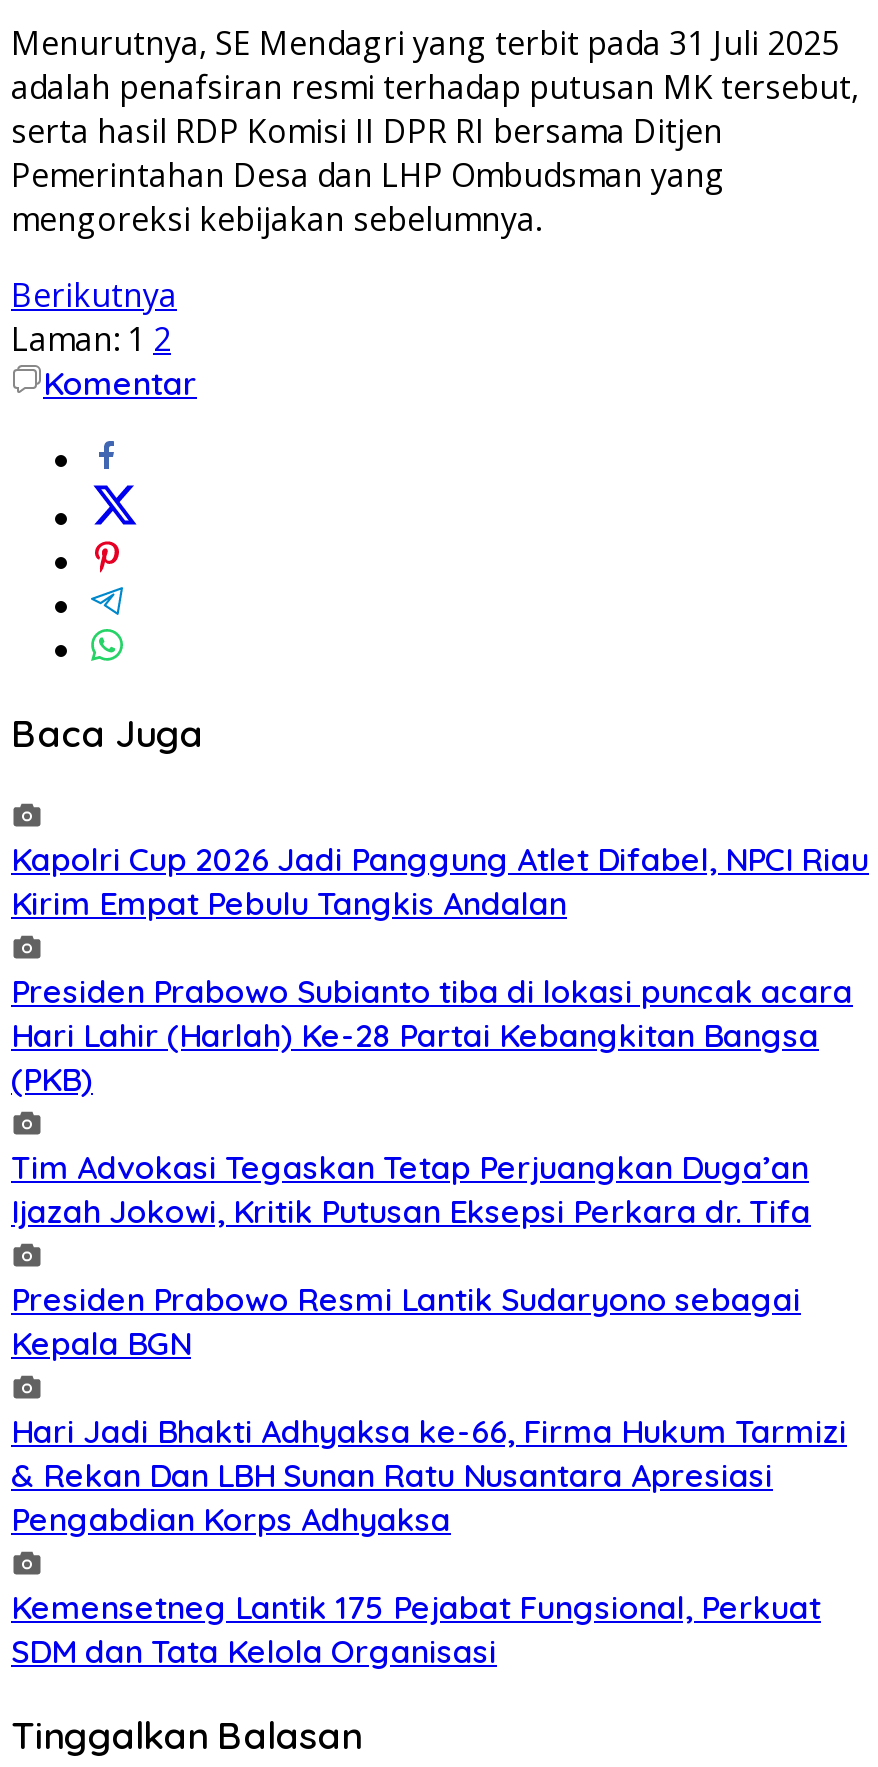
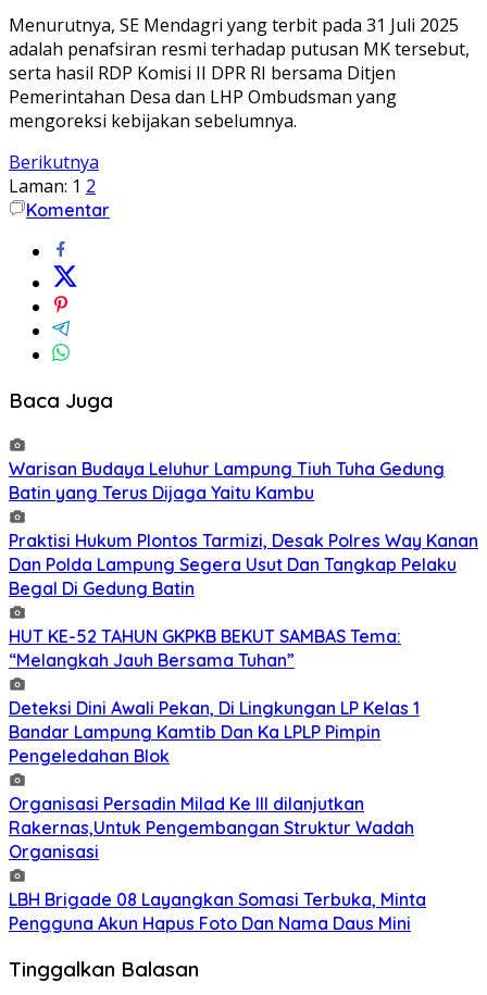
- Kapolri Cup 2026 Jadi Panggung Atlet Difabel, NPCI Riau
- Kirim Empat Pebulu Tangkis Andalan
+ Warisan Budaya Leluhur Lampung Tiuh Tuha Gedung
+ Batin yang Terus Dijaga Yaitu Kambu

- Presiden Prabowo Subianto tiba di lokasi puncak acara
- Hari Lahir (Harlah) Ke-28 Partai Kebangkitan Bangsa
- (PKB)
+ Praktisi Hukum Plontos Tarmizi, Desak Polres Way Kanan
+ Dan Polda Lampung Segera Usut Dan Tangkap Pelaku
+ Begal Di Gedung Batin

- Tim Advokasi Tegaskan Tetap Perjuangkan Duga’an
- Ijazah Jokowi, Kritik Putusan Eksepsi Perkara dr. Tifa
+ HUT KE-52 TAHUN GKPKB BEKUT SAMBAS Tema:
+ “Melangkah Jauh Bersama Tuhan”

- Presiden Prabowo Resmi Lantik Sudaryono sebagai
- Kepala BGN
+ Deteksi Dini Awali Pekan, Di Lingkungan LP Kelas 1
+ Bandar Lampung Kamtib Dan Ka LPLP Pimpin
+ Pengeledahan Blok

- Hari Jadi Bhakti Adhyaksa ke-66, Firma Hukum Tarmizi
- & Rekan Dan LBH Sunan Ratu Nusantara Apresiasi
- Pengabdian Korps Adhyaksa
+ Organisasi Persadin Milad Ke III dilanjutkan
+ Rakernas,Untuk Pengembangan Struktur Wadah
+ Organisasi

- Kemensetneg Lantik 175 Pejabat Fungsional, Perkuat
- SDM dan Tata Kelola Organisasi
+ LBH Brigade 08 Layangkan Somasi Terbuka, Minta
+ Pengguna Akun Hapus Foto Dan Nama Daus Mini
